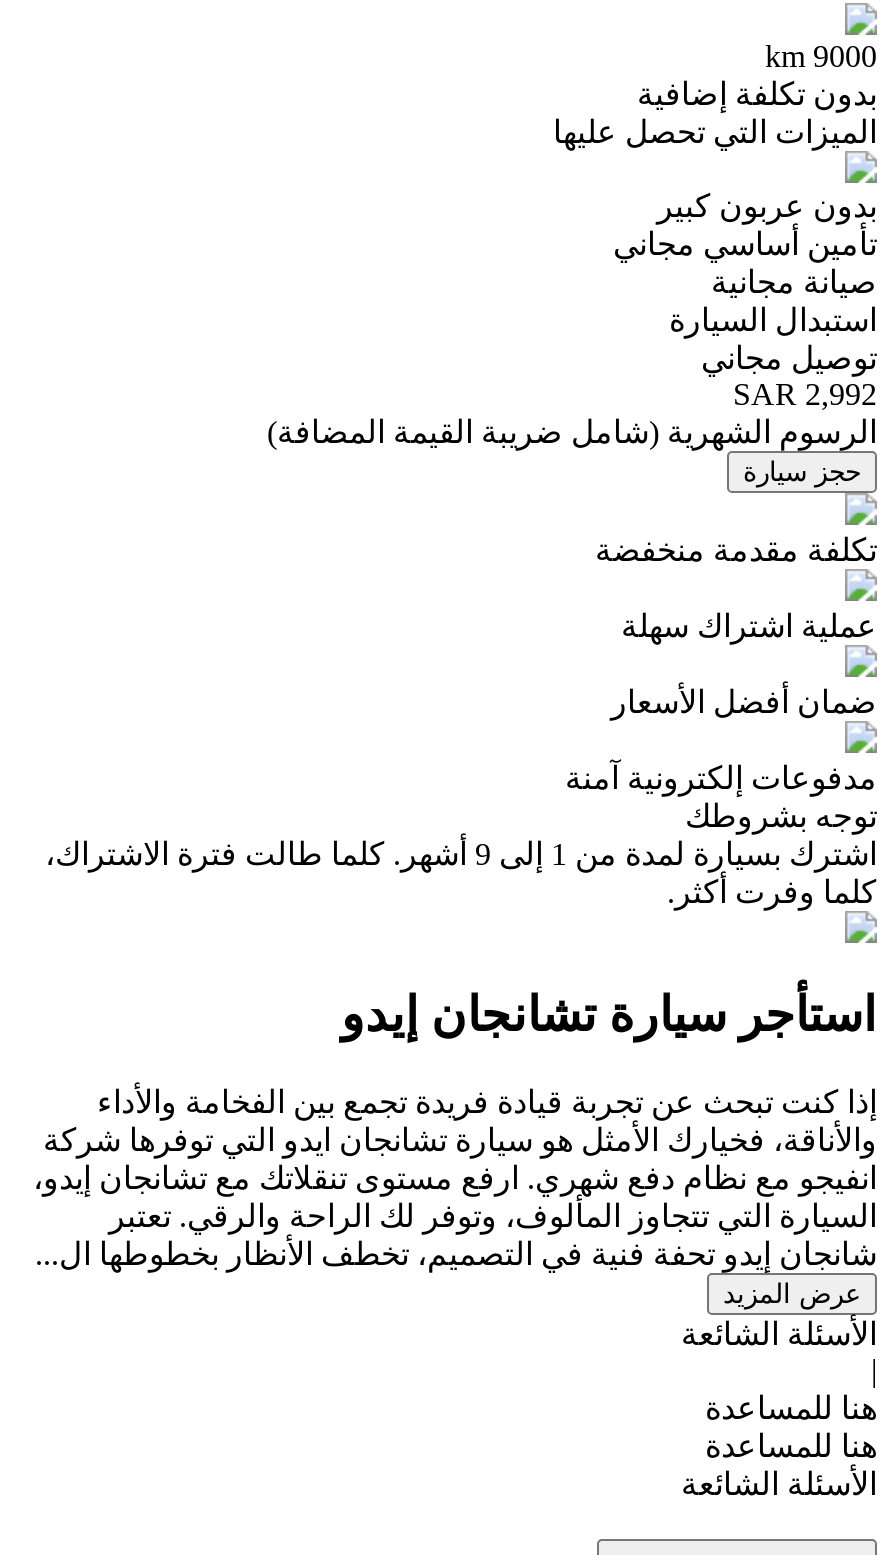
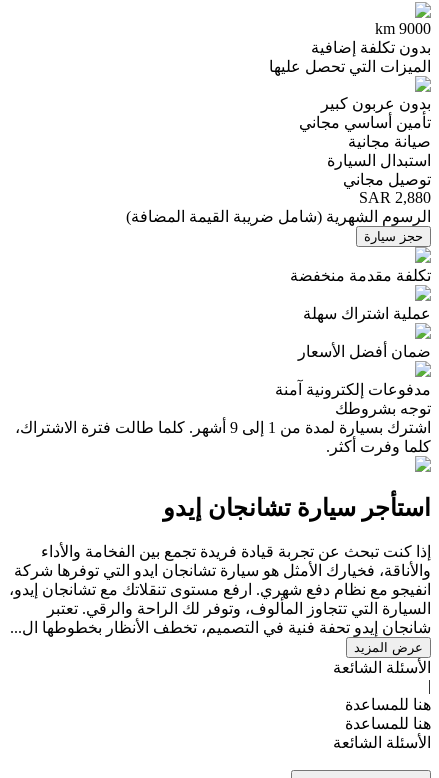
- SAR 2,992
+ SAR 2,880
